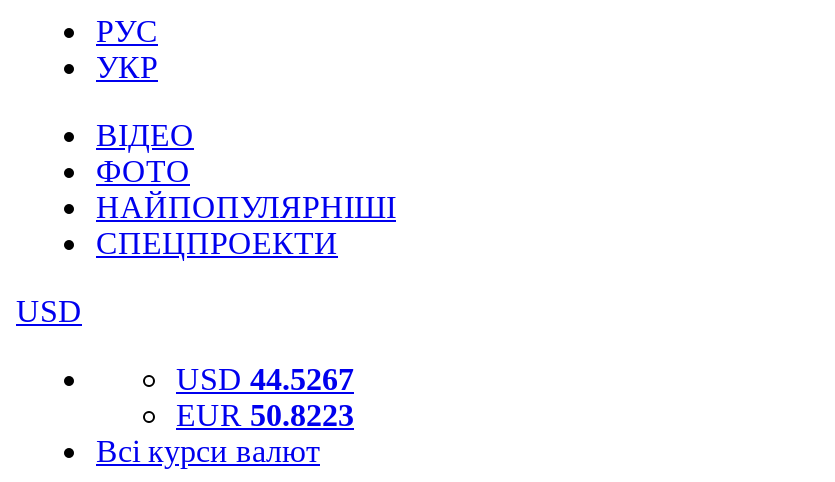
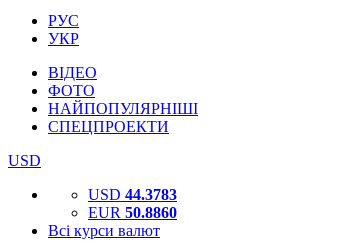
- USD 44.5267
+ USD 44.3783

- EUR 50.8223
+ EUR 50.8860
